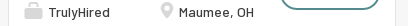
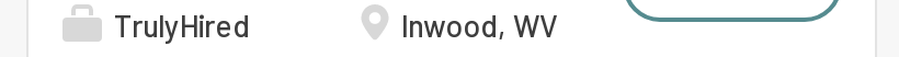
- Maumee, OH
+ Inwood, WV
